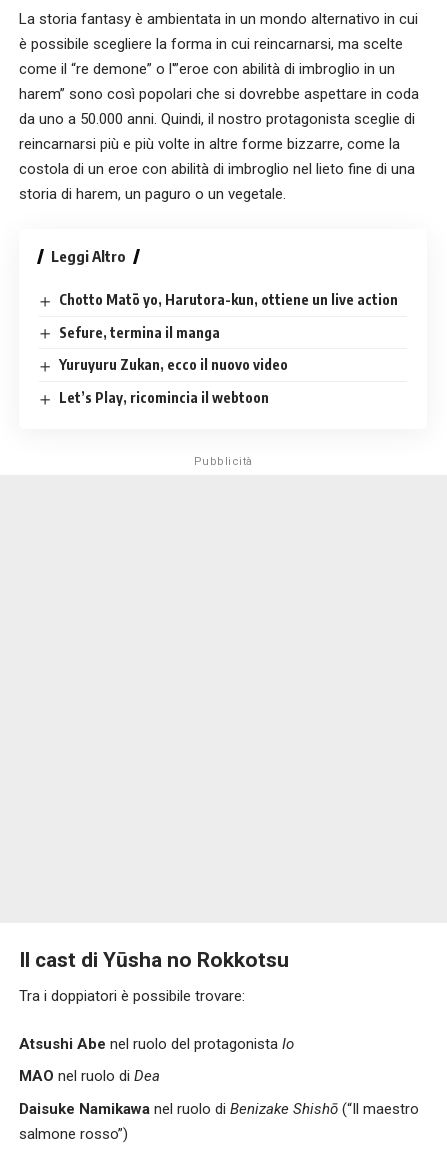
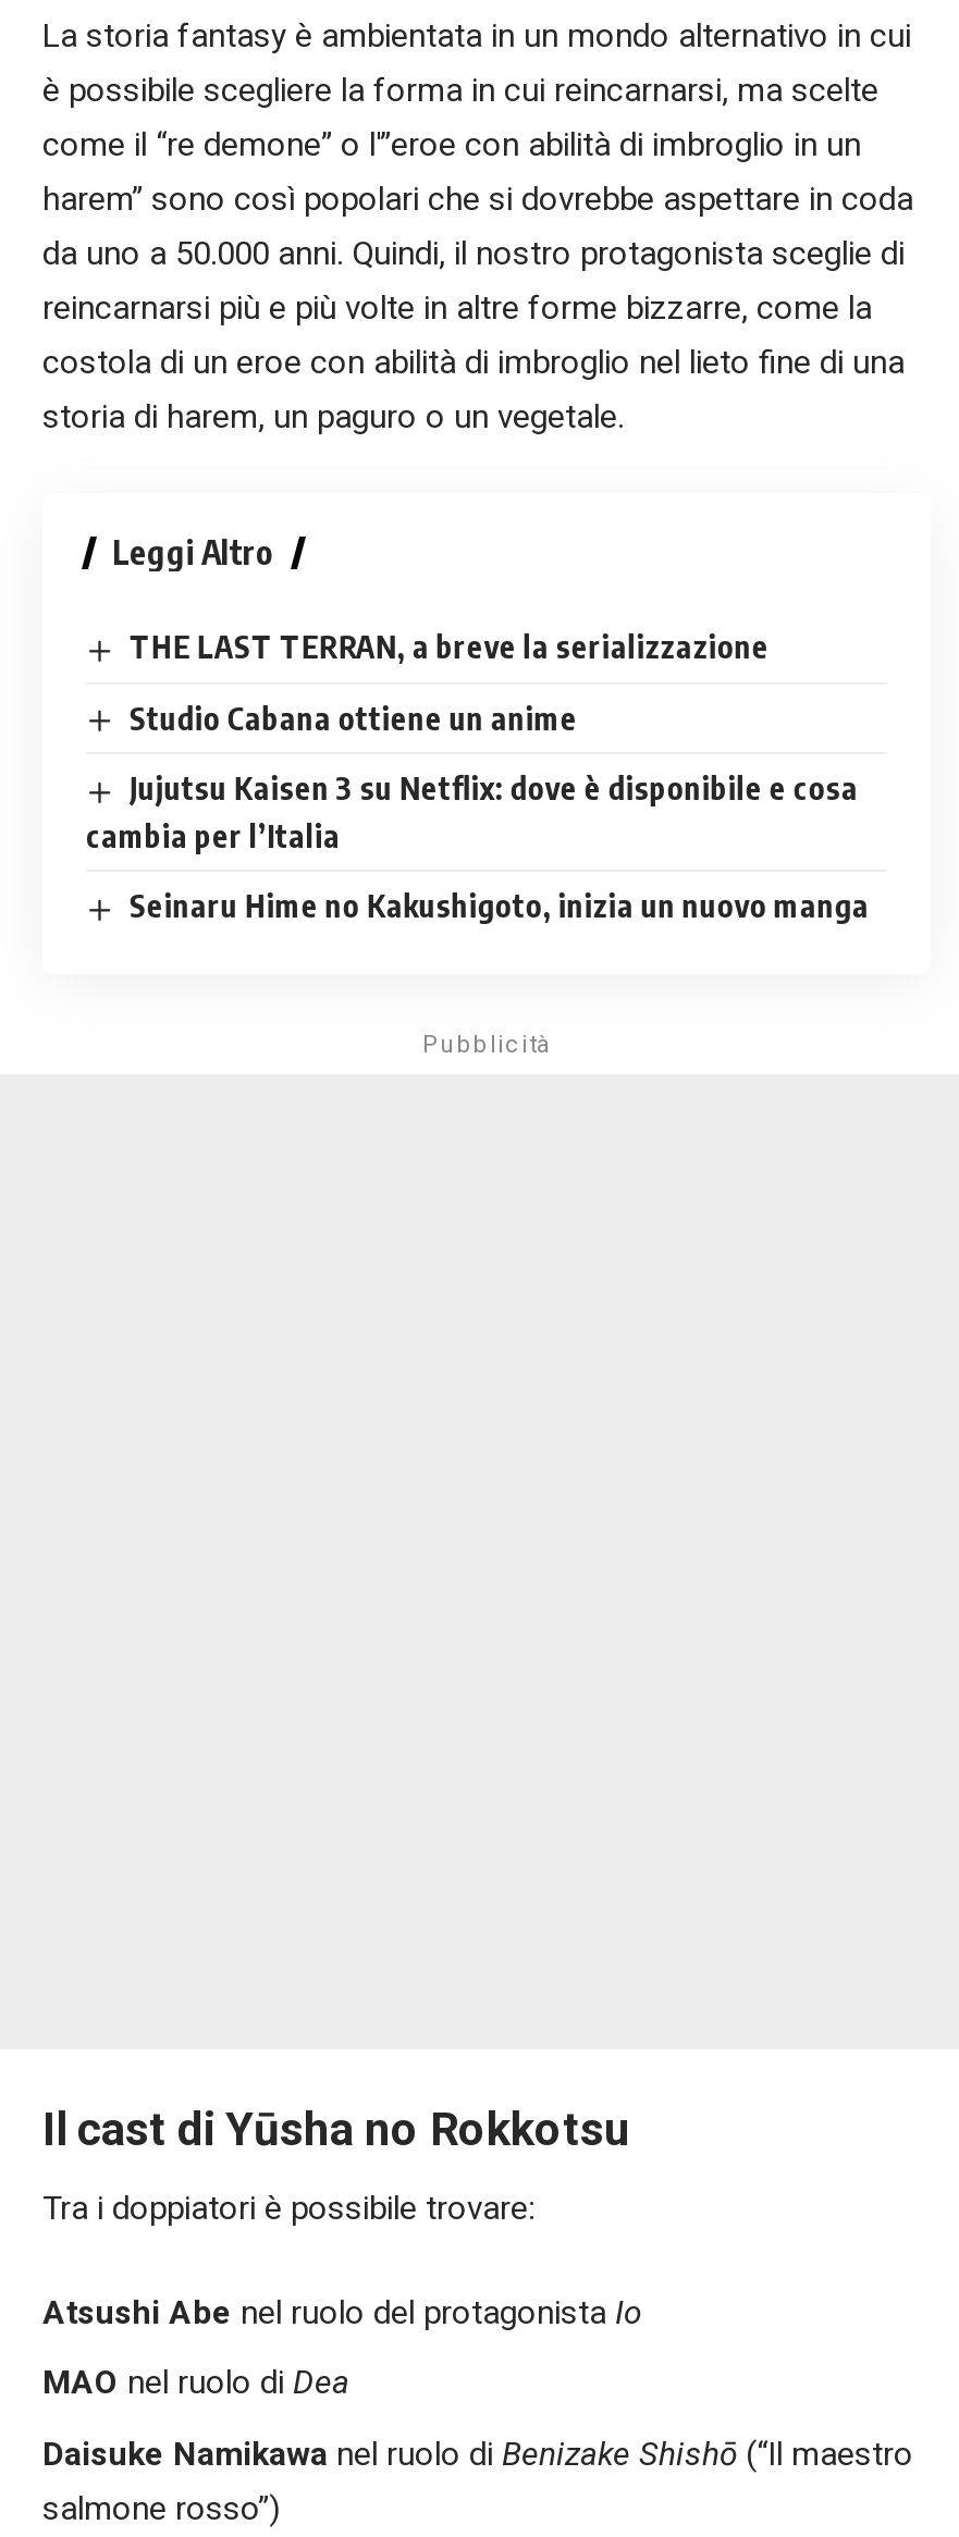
- Chotto Matō yo, Harutora-kun, ottiene un live action
+ THE LAST TERRAN, a breve la serializzazione

- Sefure, termina il manga
+ Studio Cabana ottiene un anime

- Yuruyuru Zukan, ecco il nuovo video
+ Jujutsu Kaisen 3 su Netflix: dove è disponibile e cosa
+ cambia per l’Italia

- Let’s Play, ricomincia il webtoon
+ Seinaru Hime no Kakushigoto, inizia un nuovo manga
